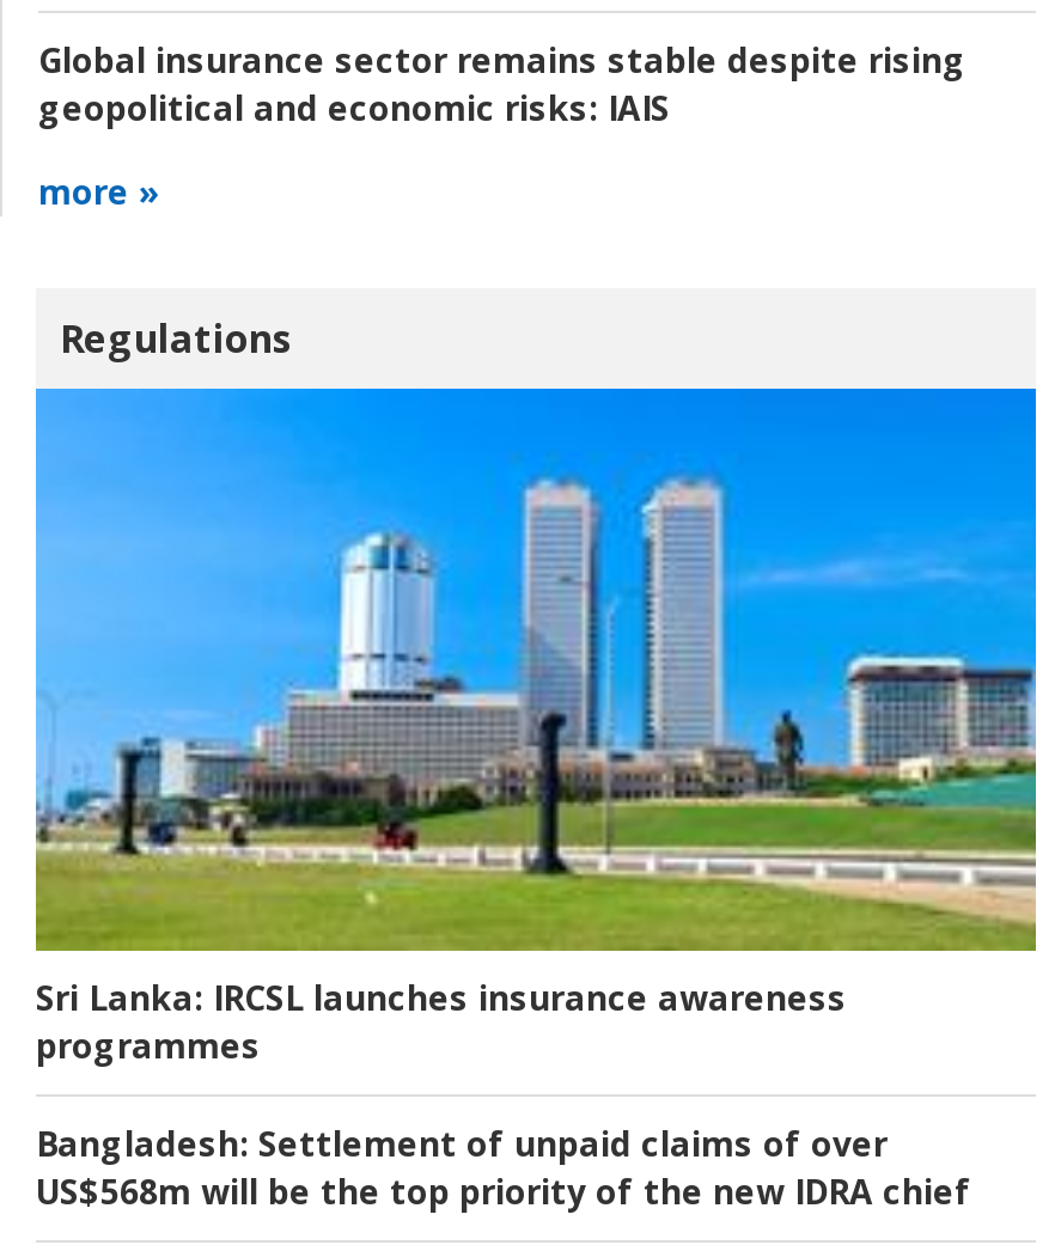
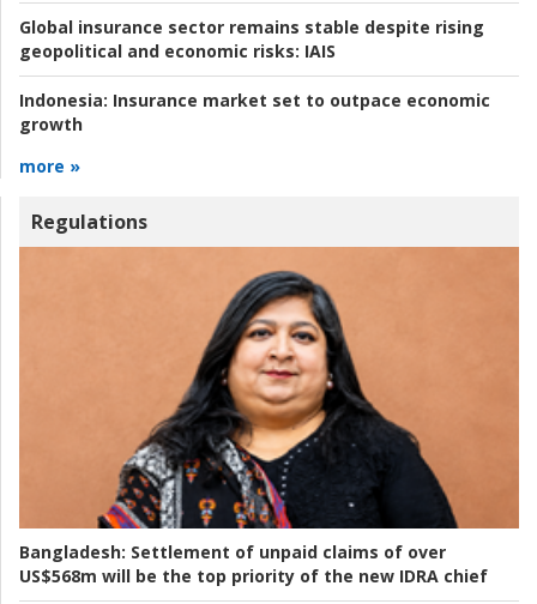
+ Indonesia: Insurance market set to outpace economic
+ growth

moved down: more »

moved down: Regulations

- [image]
+ [image]

- Sri Lanka: IRCSL launches insurance awareness
- programmes
